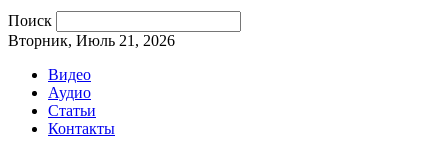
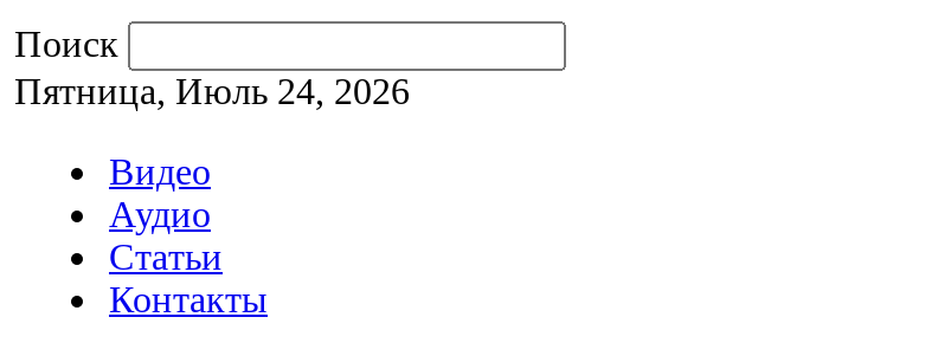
- Вторник, Июль 21, 2026
+ Пятница, Июль 24, 2026
